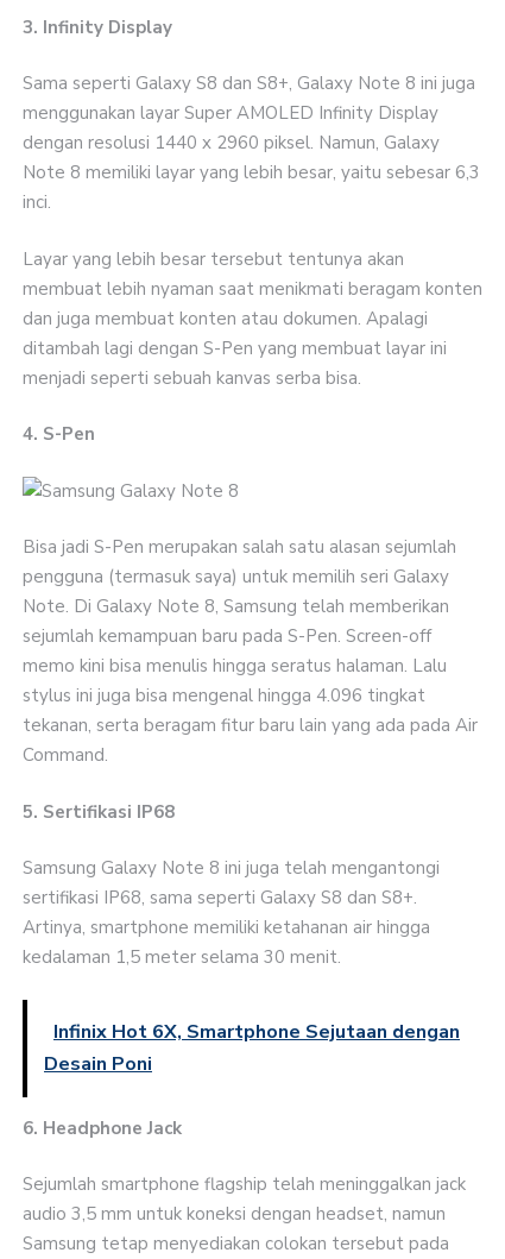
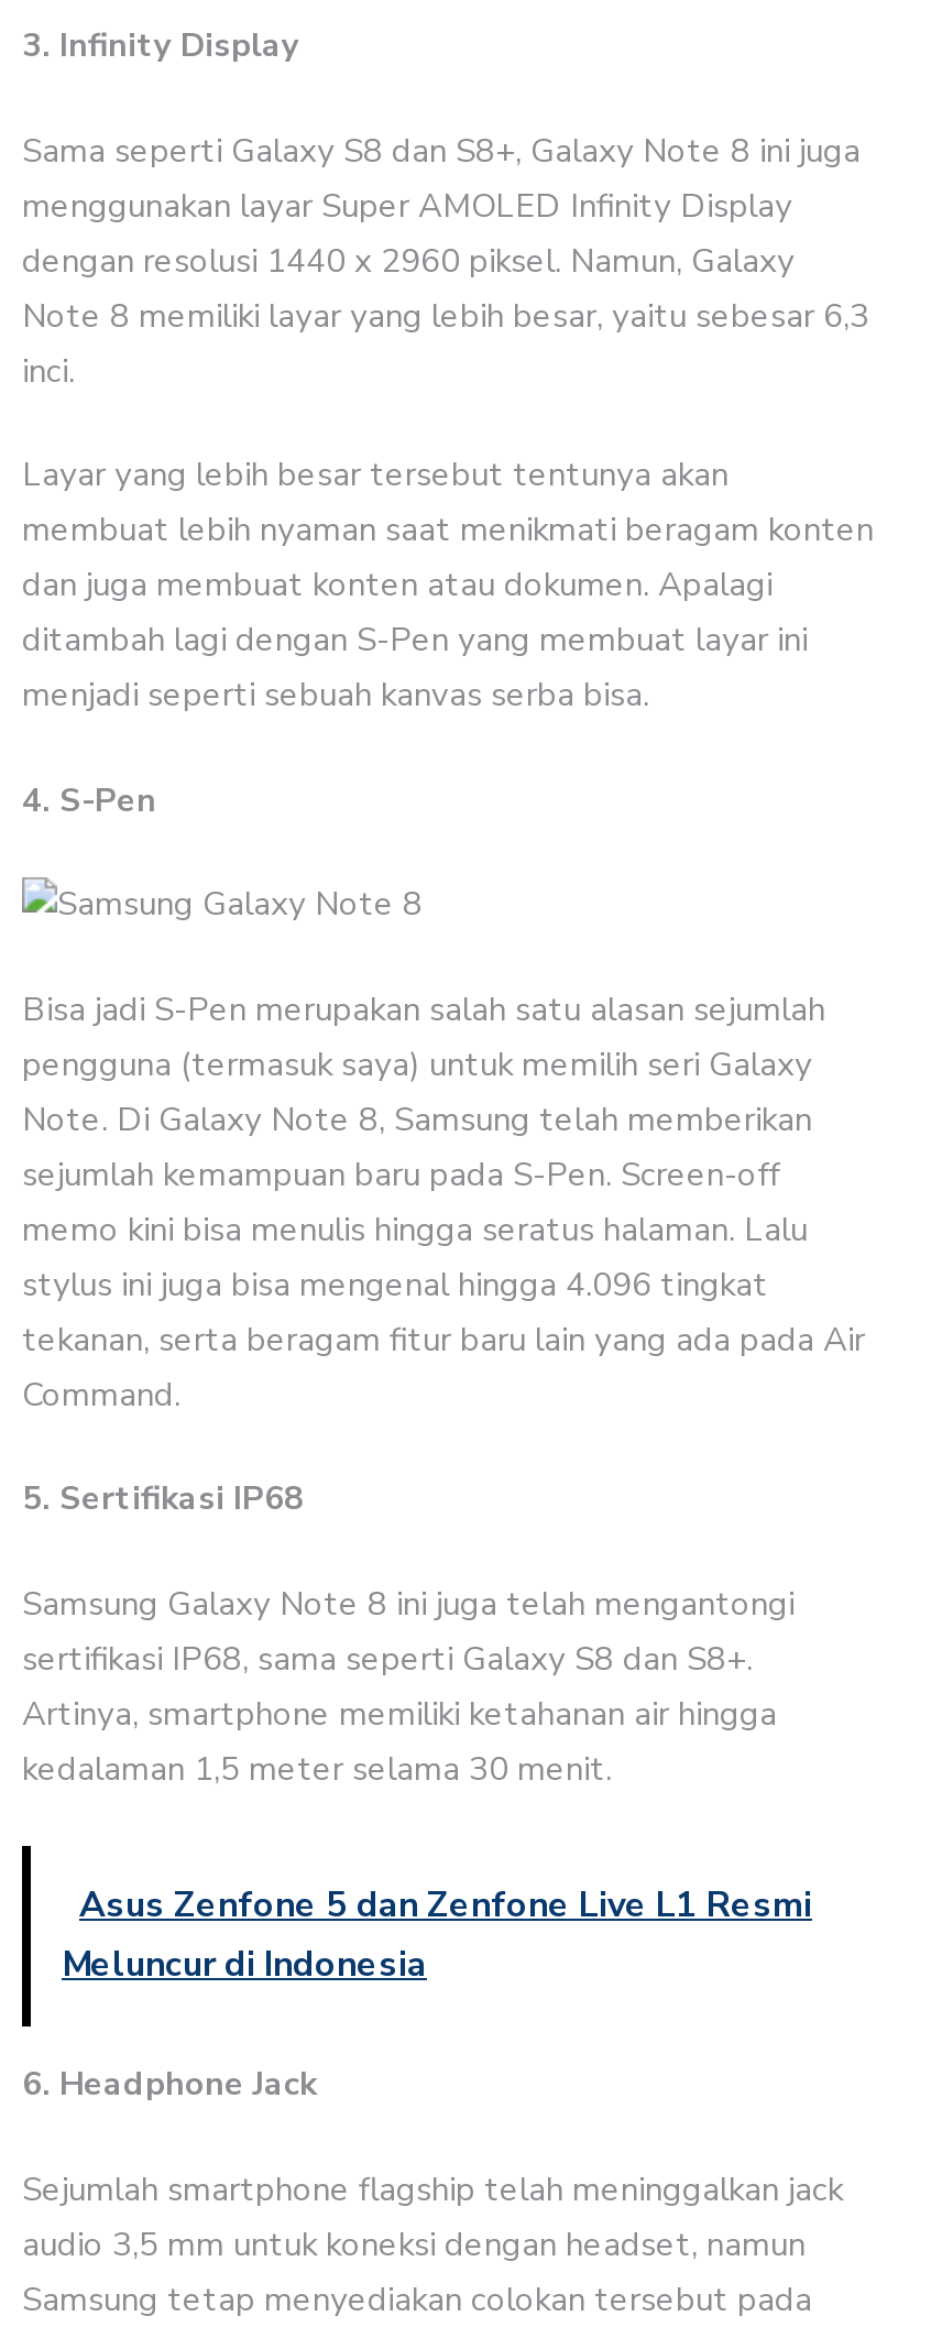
- Infinix Hot 6X, Smartphone Sejutaan dengan
- Desain Poni
+ Asus Zenfone 5 dan Zenfone Live L1 Resmi
+ Meluncur di Indonesia
